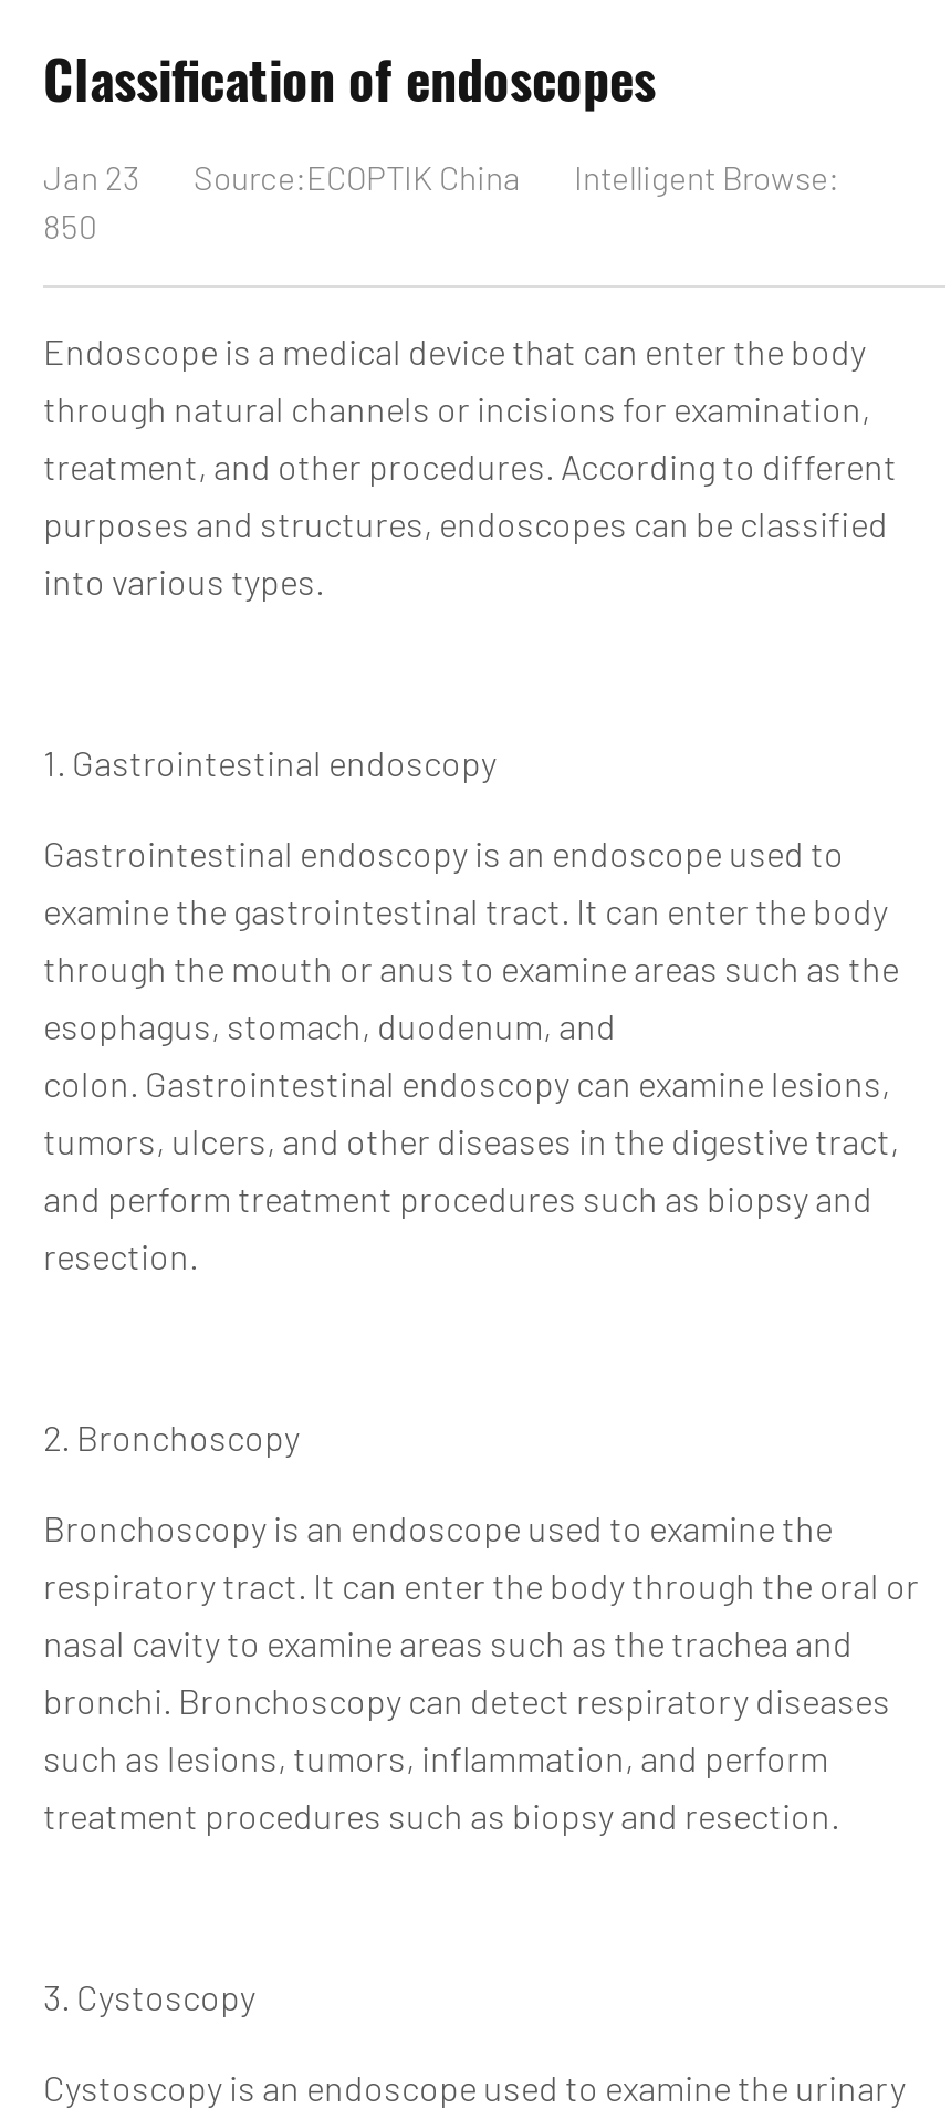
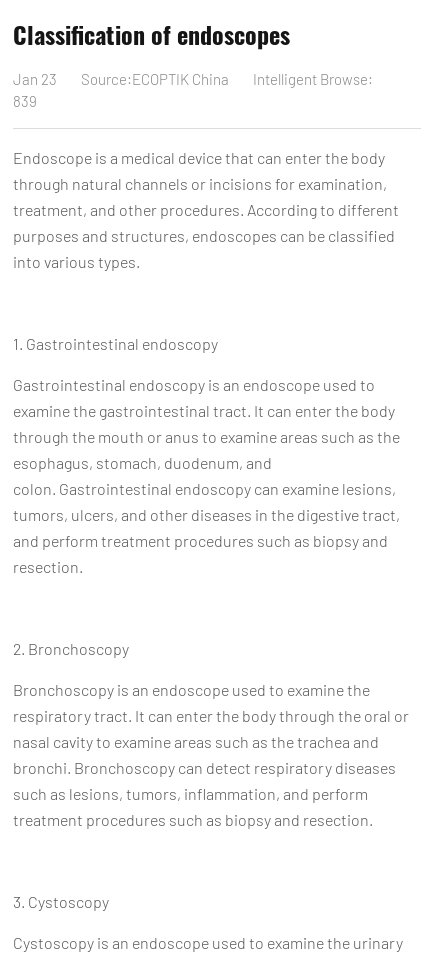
- 850
+ 839
